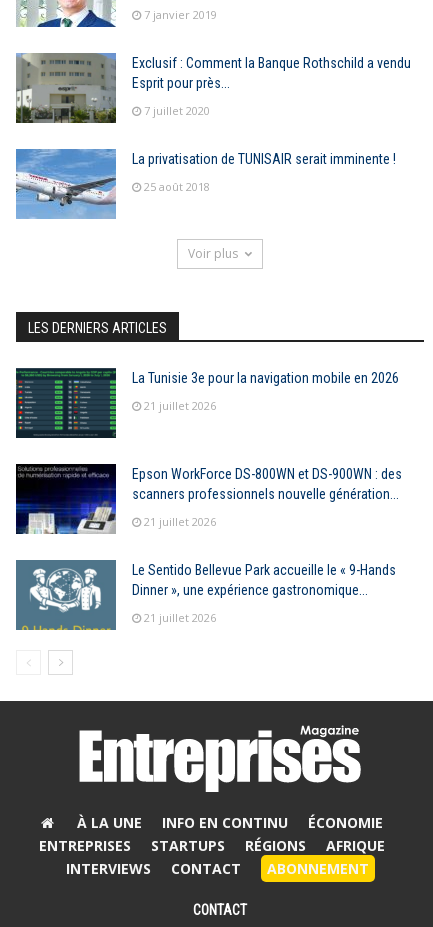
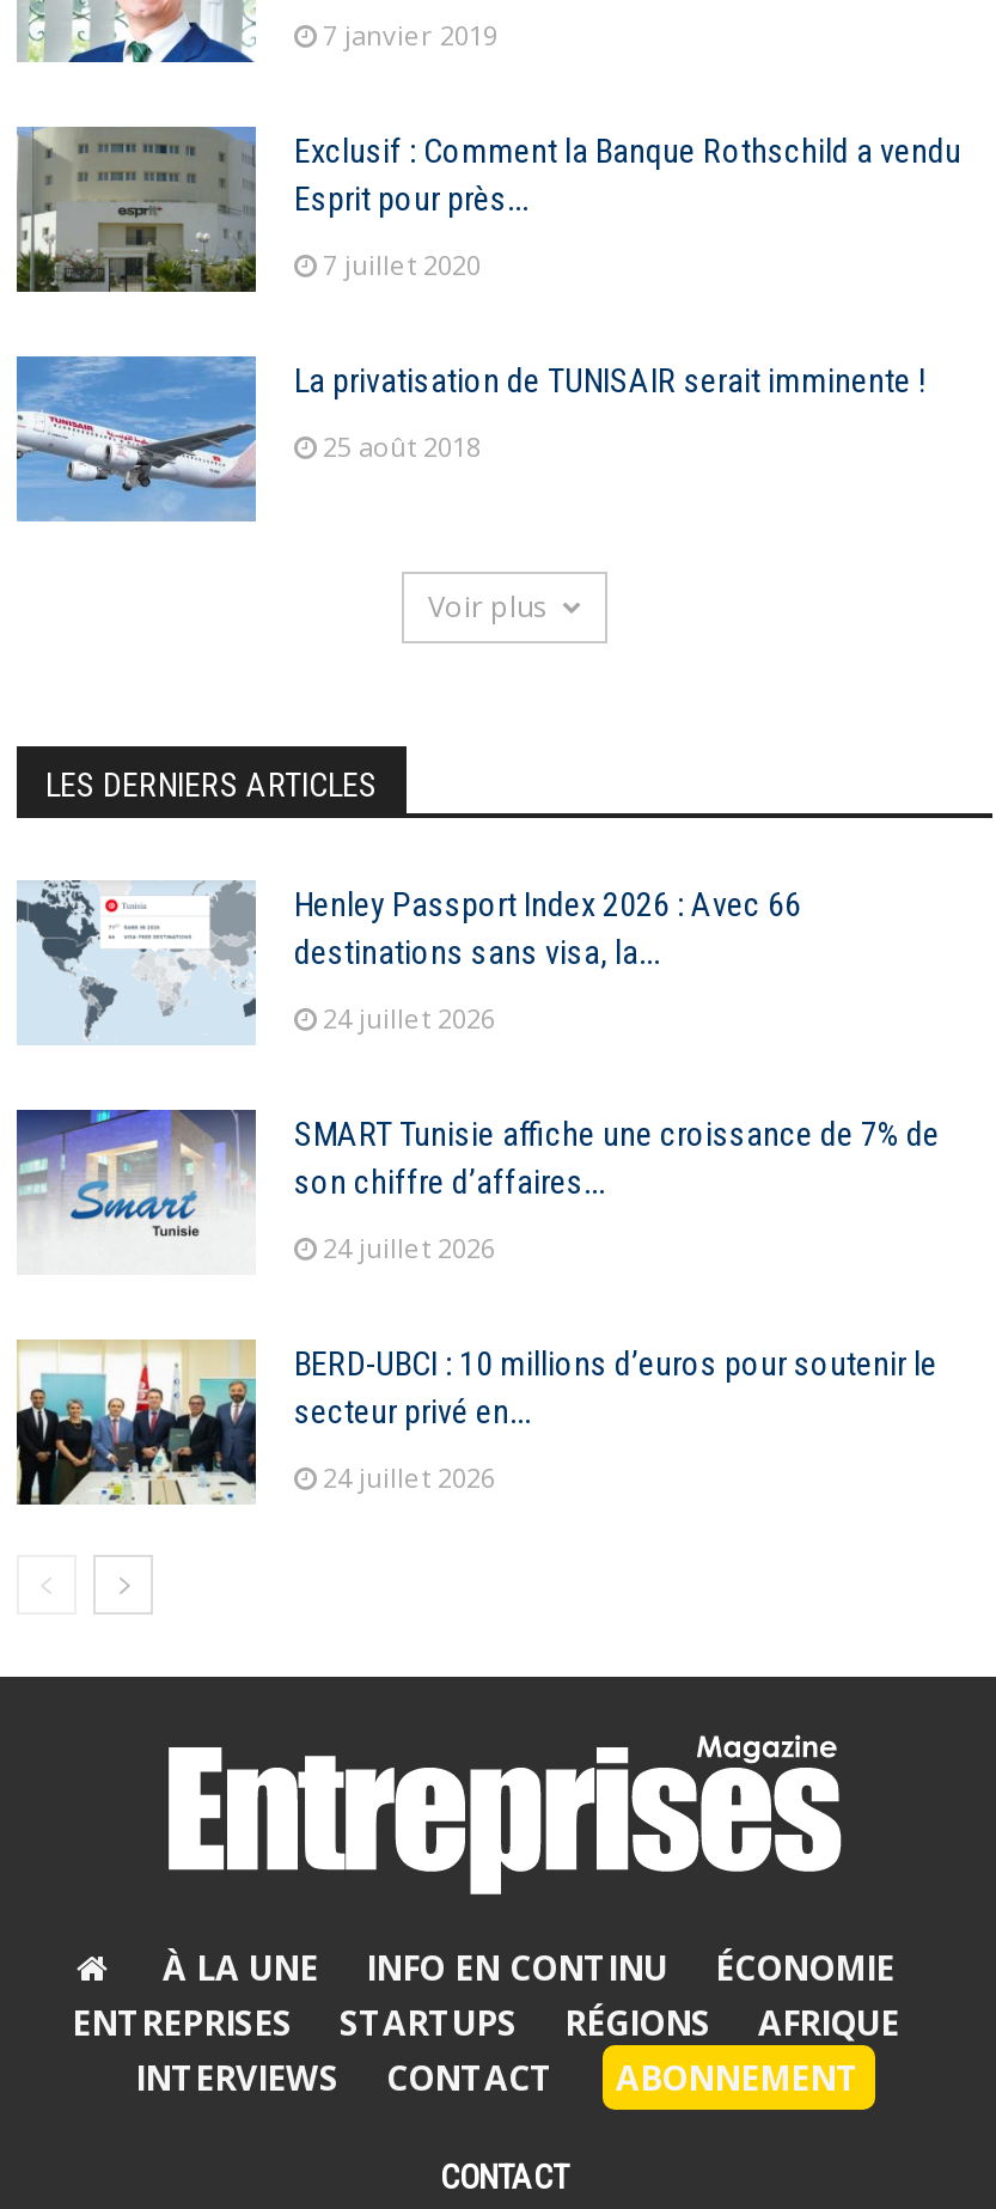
- [image]
- La Tunisie 3e pour la navigation mobile en 2026
+ [image]
+ Henley Passport Index 2026 : Avec 66
+ destinations sans visa, la...

- 21 juillet 2026
+ 24 juillet 2026

- [image]
- Epson WorkForce DS-800WN et DS-900WN : des
- scanners professionnels nouvelle génération...
+ [image]
+ SMART Tunisie affiche une croissance de 7% de
+ son chiffre d’affaires...

- 21 juillet 2026
+ 24 juillet 2026

- [image]
- Le Sentido Bellevue Park accueille le « 9-Hands
- Dinner », une expérience gastronomique...
+ [image]
+ BERD-UBCI : 10 millions d’euros pour soutenir le
+ secteur privé en...

- 21 juillet 2026
+ 24 juillet 2026
